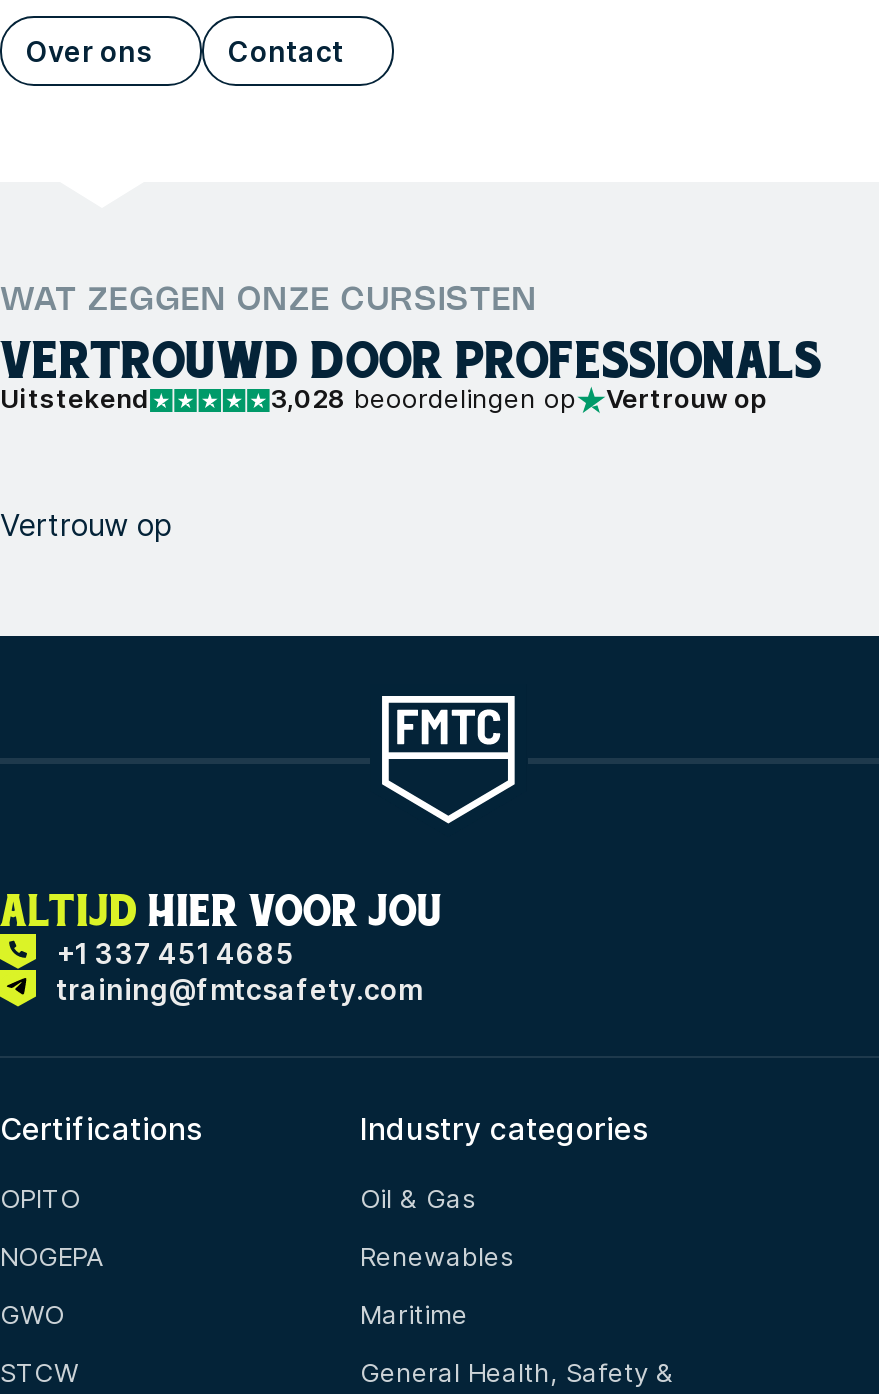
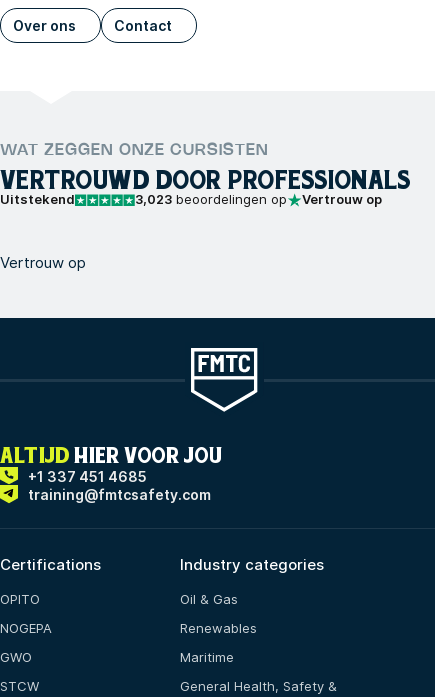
- 3,028 beoordelingen op
+ 3,023 beoordelingen op
